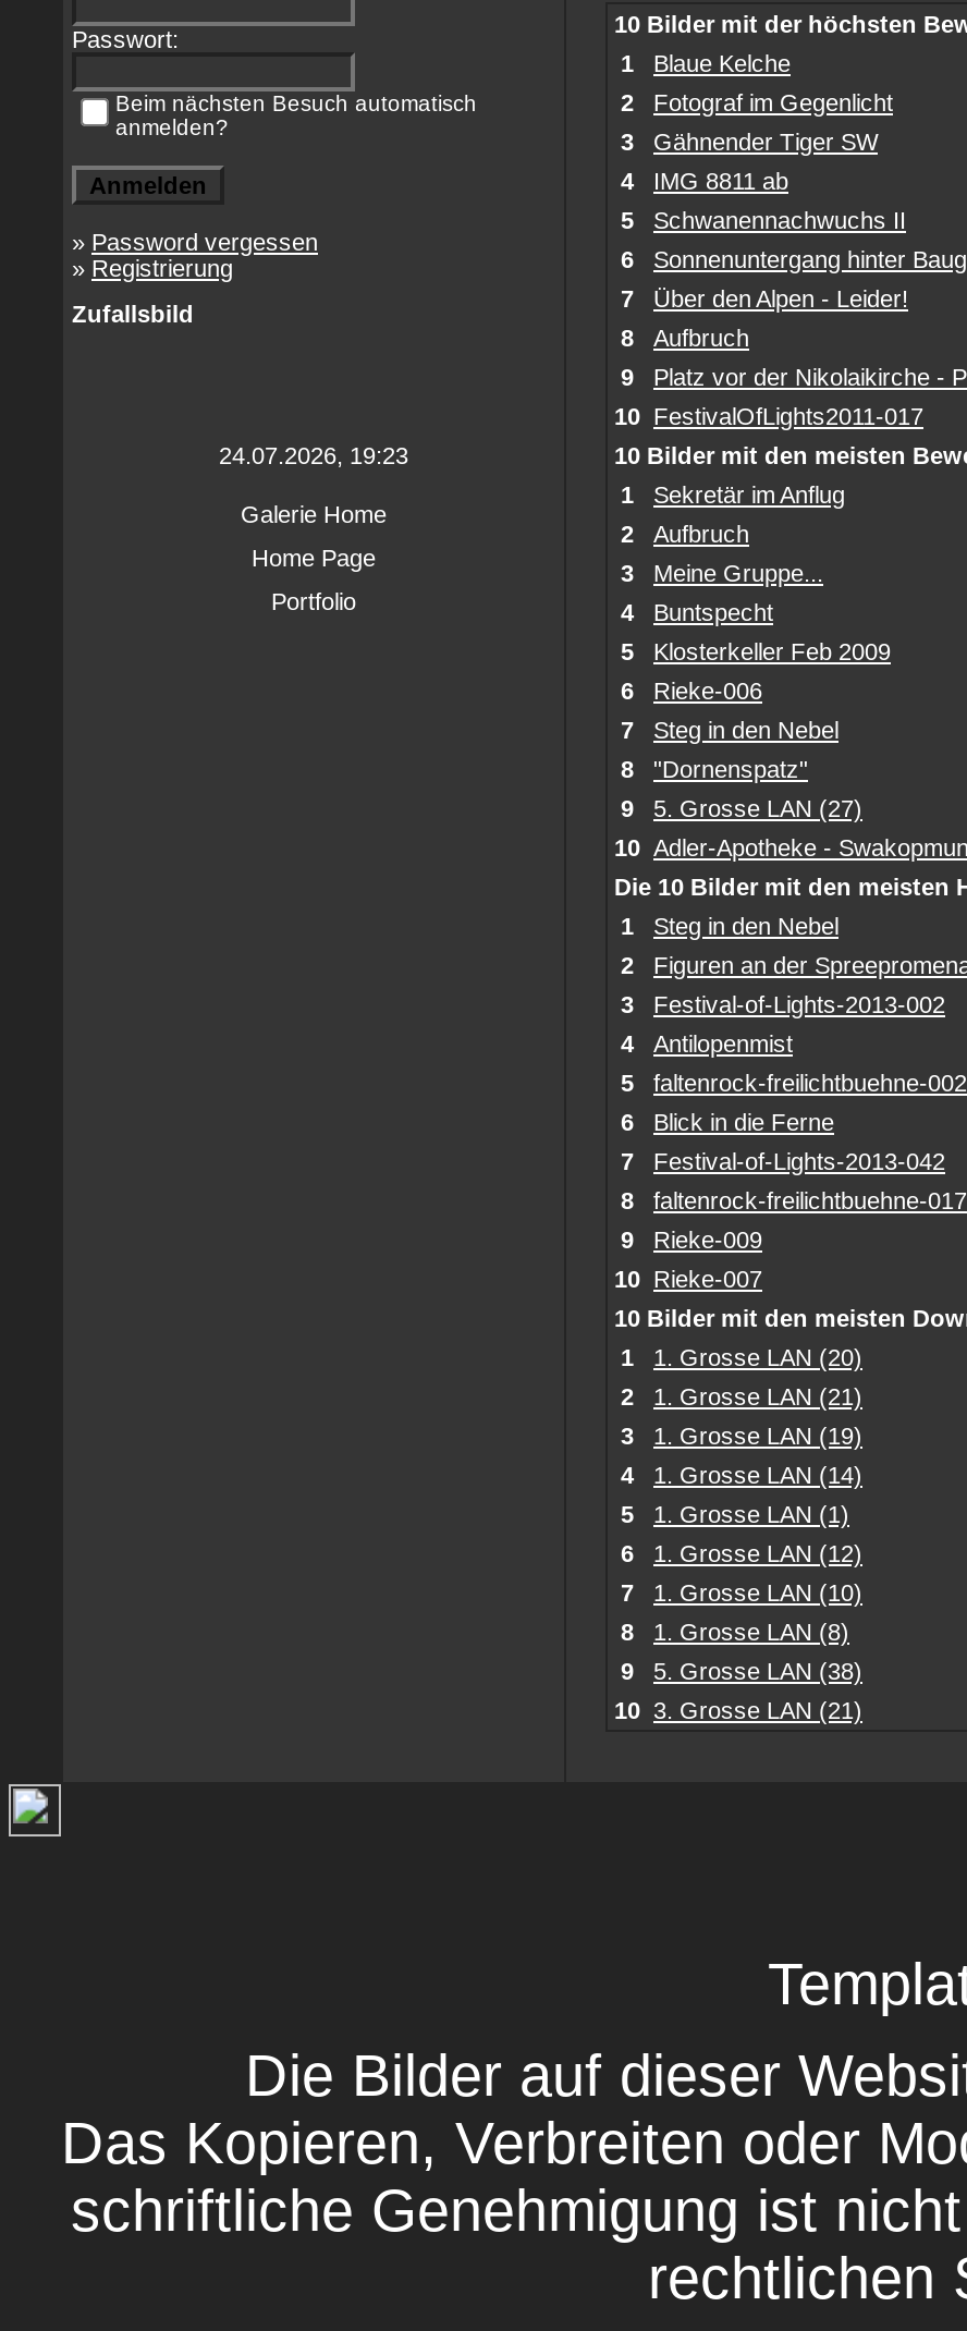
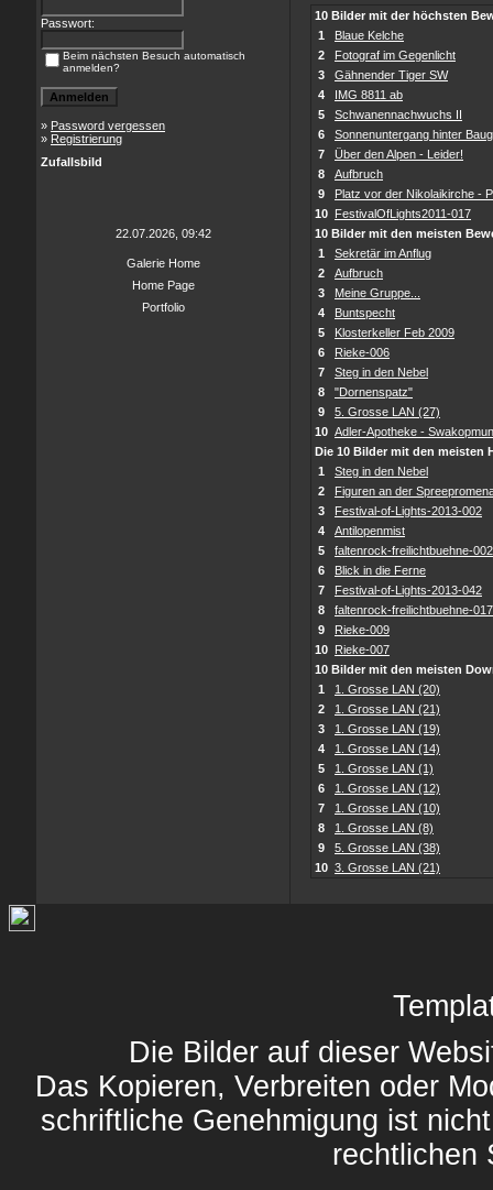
- 24.07.2026, 19:23
+ 22.07.2026, 09:42
